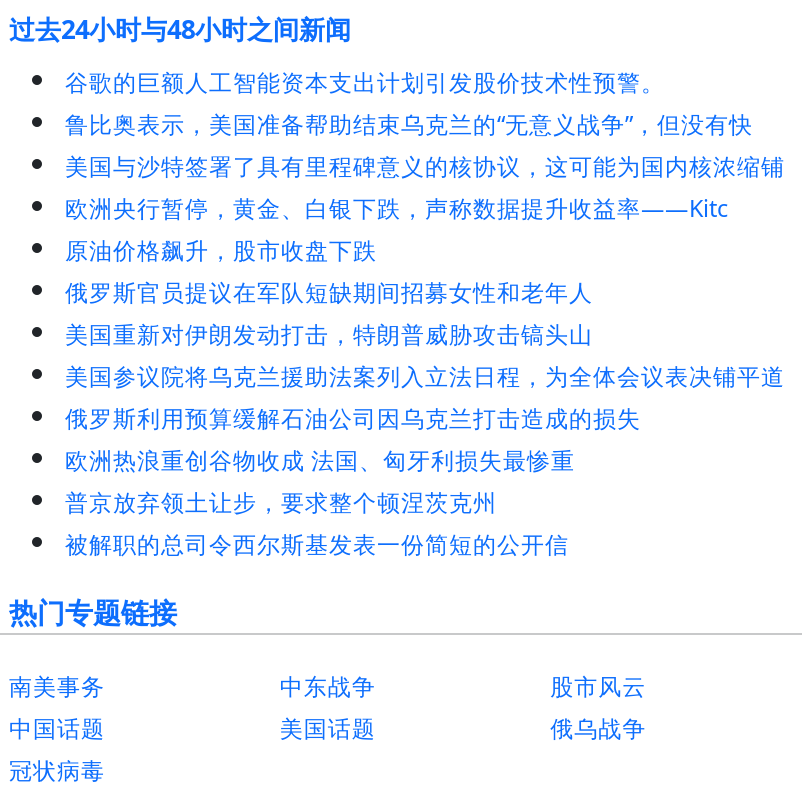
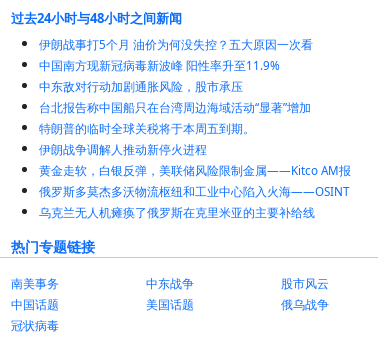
- 谷歌的巨额人工智能资本支出计划引发股价技术性预警。
- 鲁比奥表示，美国准备帮助结束乌克兰的“无意义战争”，但没有快
- 美国与沙特签署了具有里程碑意义的核协议，这可能为国内核浓缩铺
- 欧洲央行暂停，黄金、白银下跌，声称数据提升收益率——Kitc
- 原油价格飙升，股市收盘下跌
- 俄罗斯官员提议在军队短缺期间招募女性和老年人
- 美国重新对伊朗发动打击，特朗普威胁攻击镐头山
- 美国参议院将乌克兰援助法案列入立法日程，为全体会议表决铺平道
- 俄罗斯利用预算缓解石油公司因乌克兰打击造成的损失
- 欧洲热浪重创谷物收成 法国、匈牙利损失最惨重
- 普京放弃领土让步，要求整个顿涅茨克州
- 被解职的总司令西尔斯基发表一份简短的公开信
+ 伊朗战事打5个月 油价为何没失控？五大原因一次看
+ 中国南方现新冠病毒新波峰 阳性率升至11.9%
+ 中东敌对行动加剧通胀风险，股市承压
+ 台北报告称中国船只在台湾周边海域活动“显著”增加
+ 特朗普的临时全球关税将于本周五到期。
+ 伊朗战争调解人推动新停火进程
+ 黄金走软，白银反弹，美联储风险限制金属——Kitco AM报
+ 俄罗斯多莫杰多沃物流枢纽和工业中心陷入火海——OSINT
+ 乌克兰无人机瘫痪了俄罗斯在克里米亚的主要补给线
